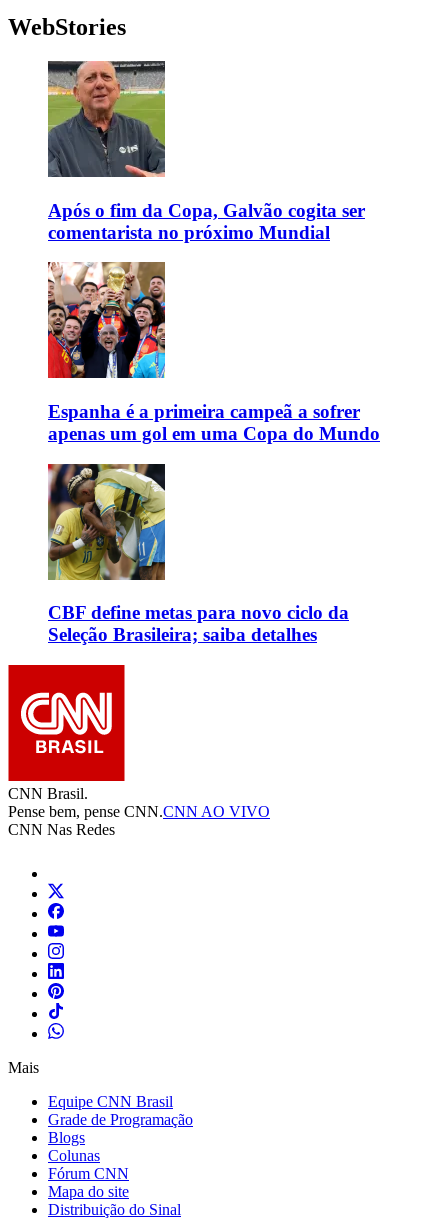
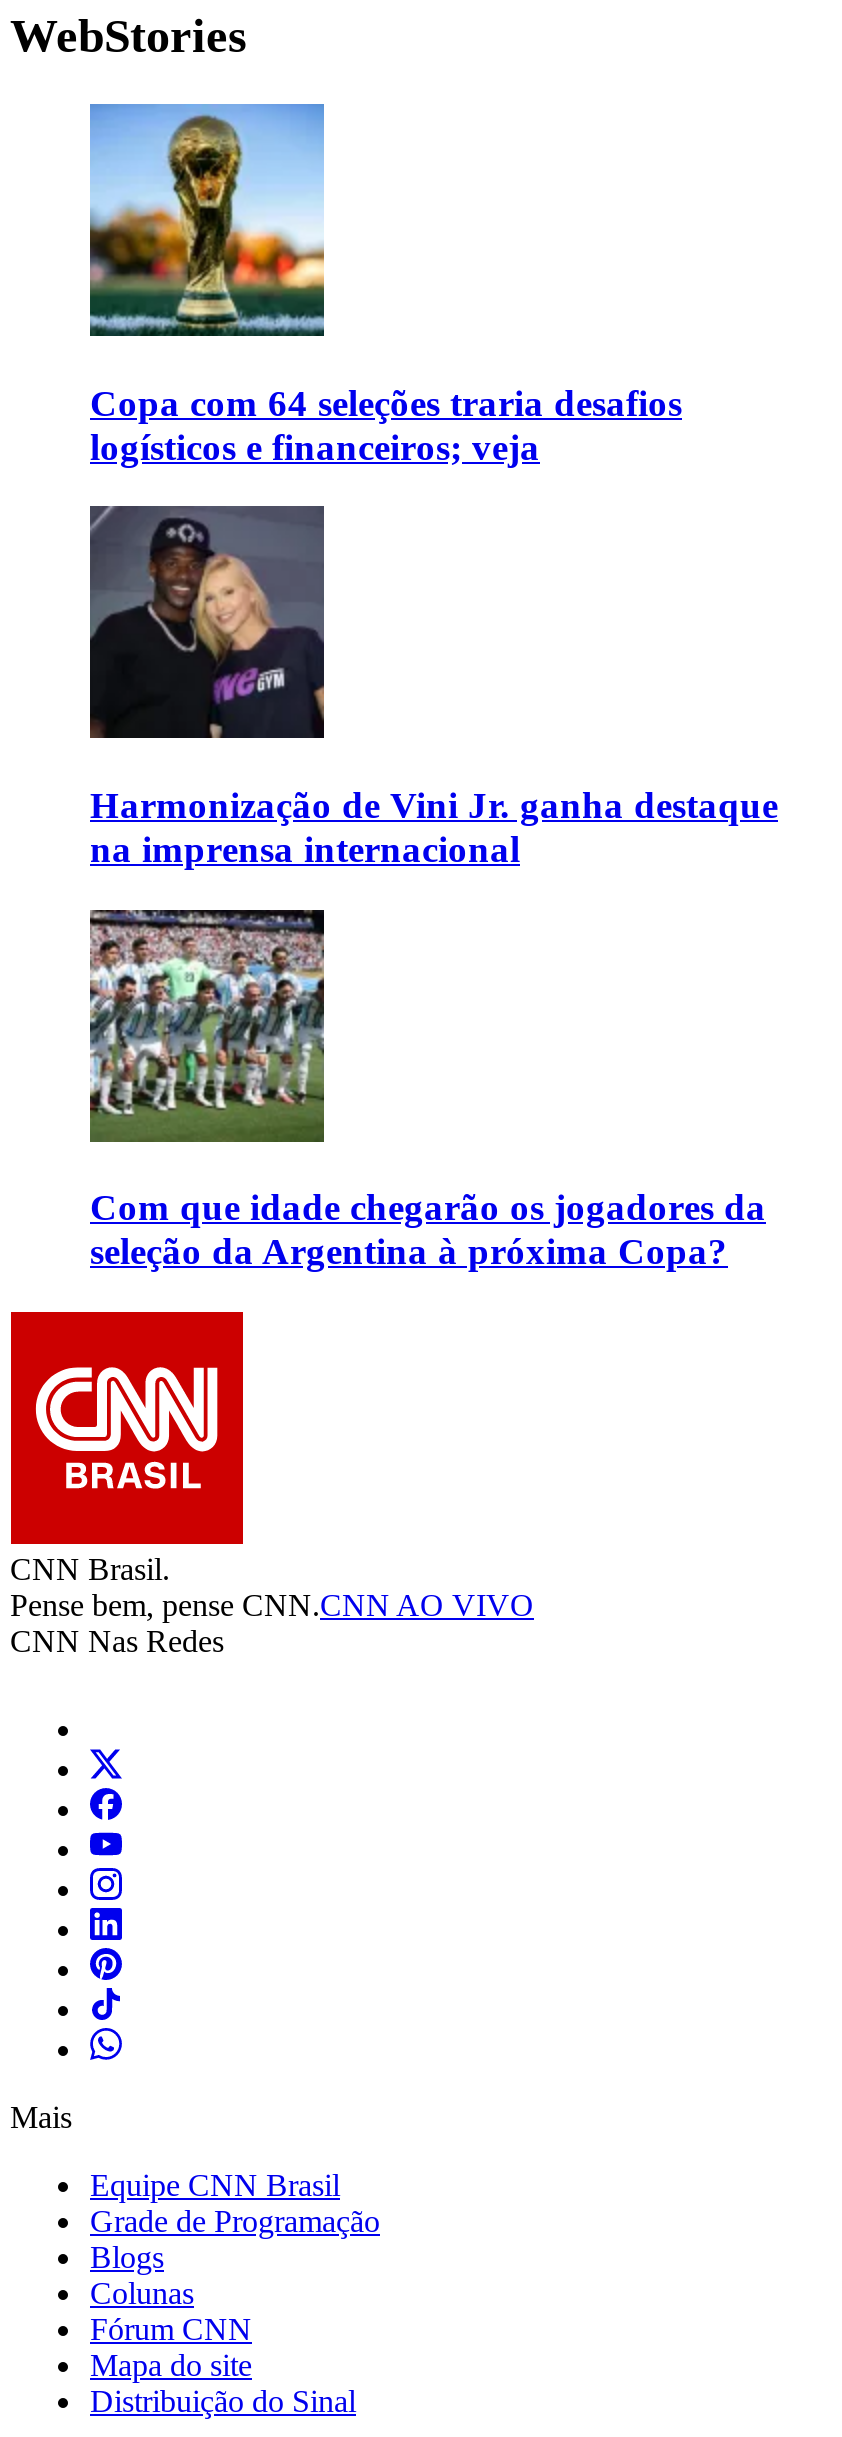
- [image]
- Após o fim da Copa, Galvão cogita ser
- comentarista no próximo Mundial
+ [image]
+ Copa com 64 seleções traria desafios
+ logísticos e financeiros; veja

- [image]
- Espanha é a primeira campeã a sofrer
- apenas um gol em uma Copa do Mundo
+ [image]
+ Harmonização de Vini Jr. ganha destaque
+ na imprensa internacional

- [image]
- CBF define metas para novo ciclo da
- Seleção Brasileira; saiba detalhes
+ [image]
+ Com que idade chegarão os jogadores da
+ seleção da Argentina à próxima Copa?
